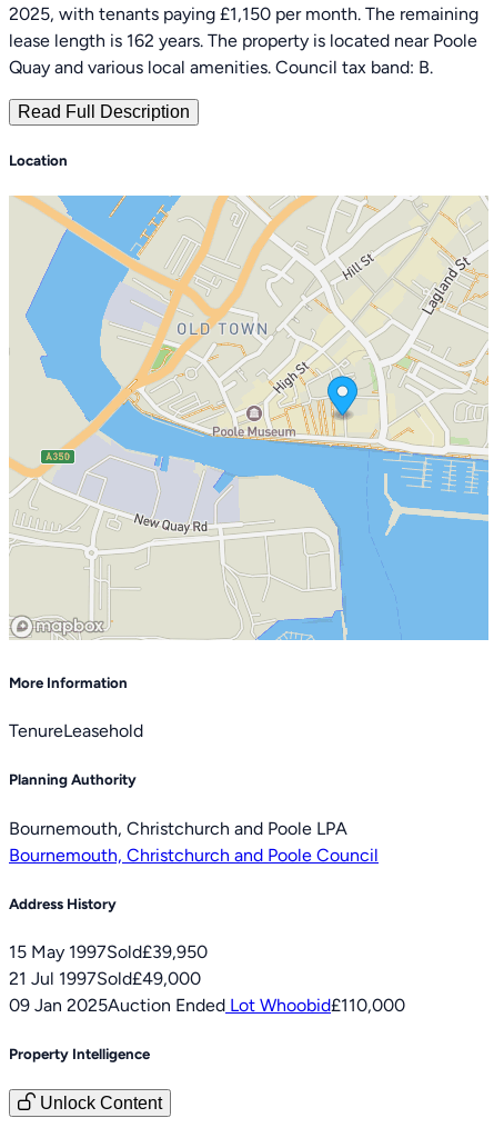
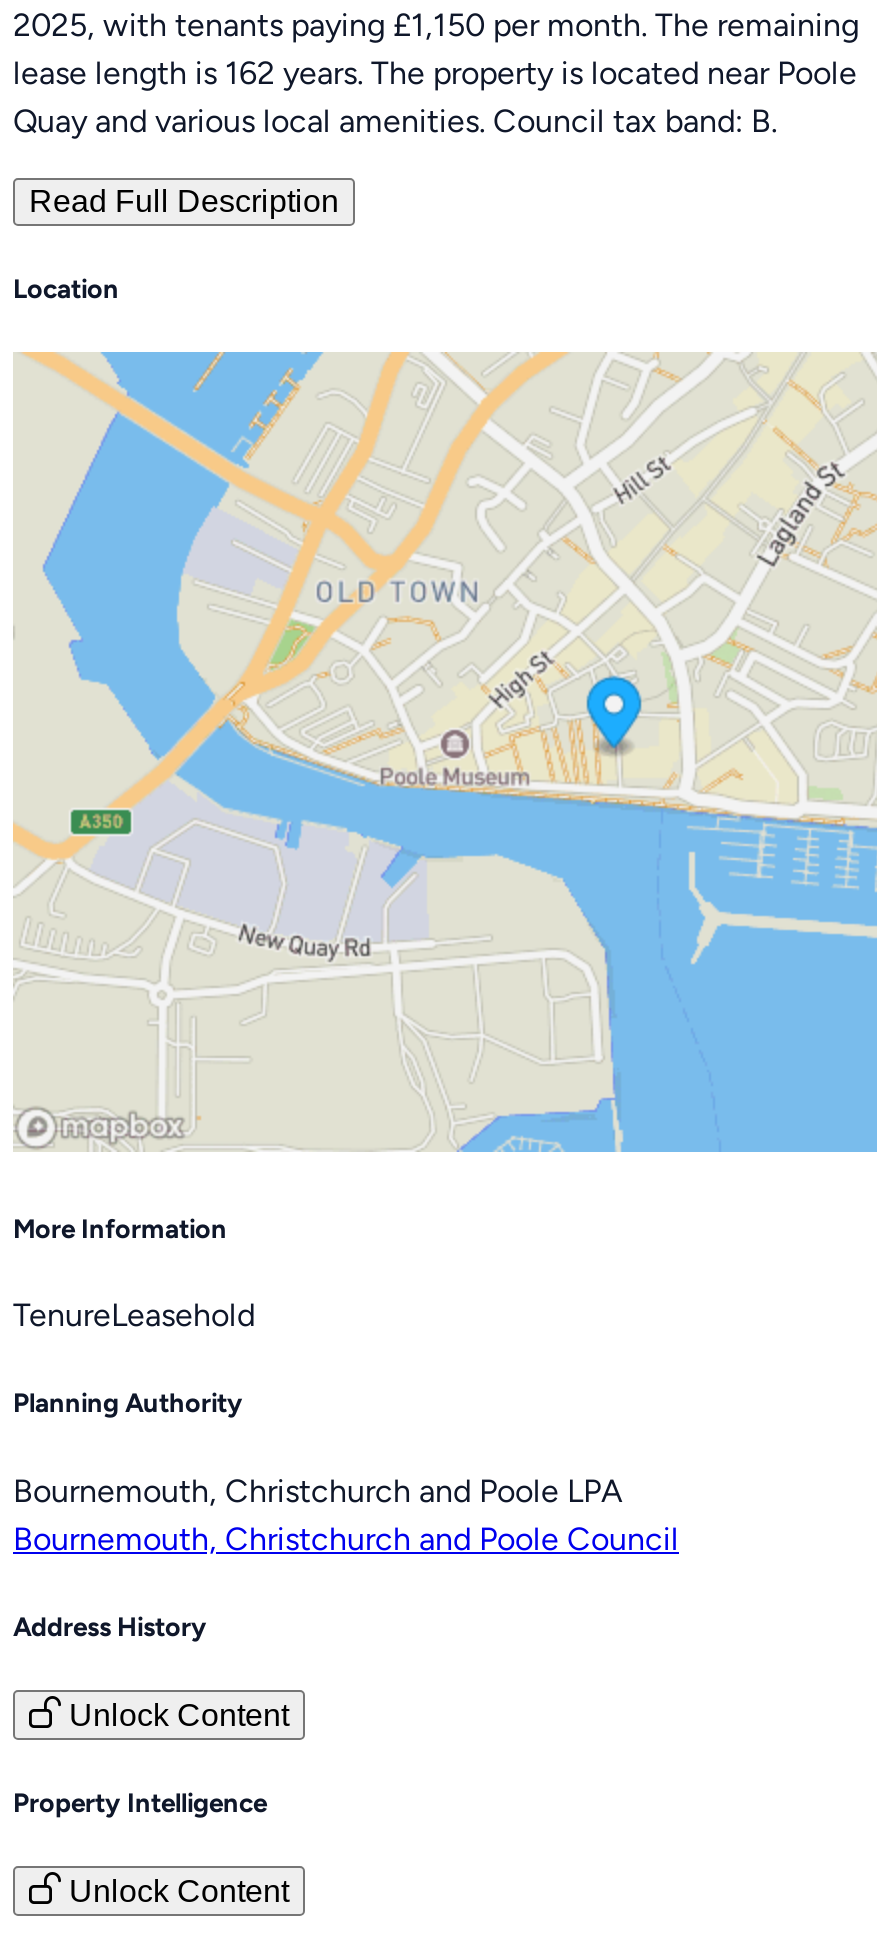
- 15 May 1997Sold£39,950
- 21 Jul 1997Sold£49,000
- 09 Jan 2025Auction Ended Lot Whoobid£110,000
+ Unlock Content
